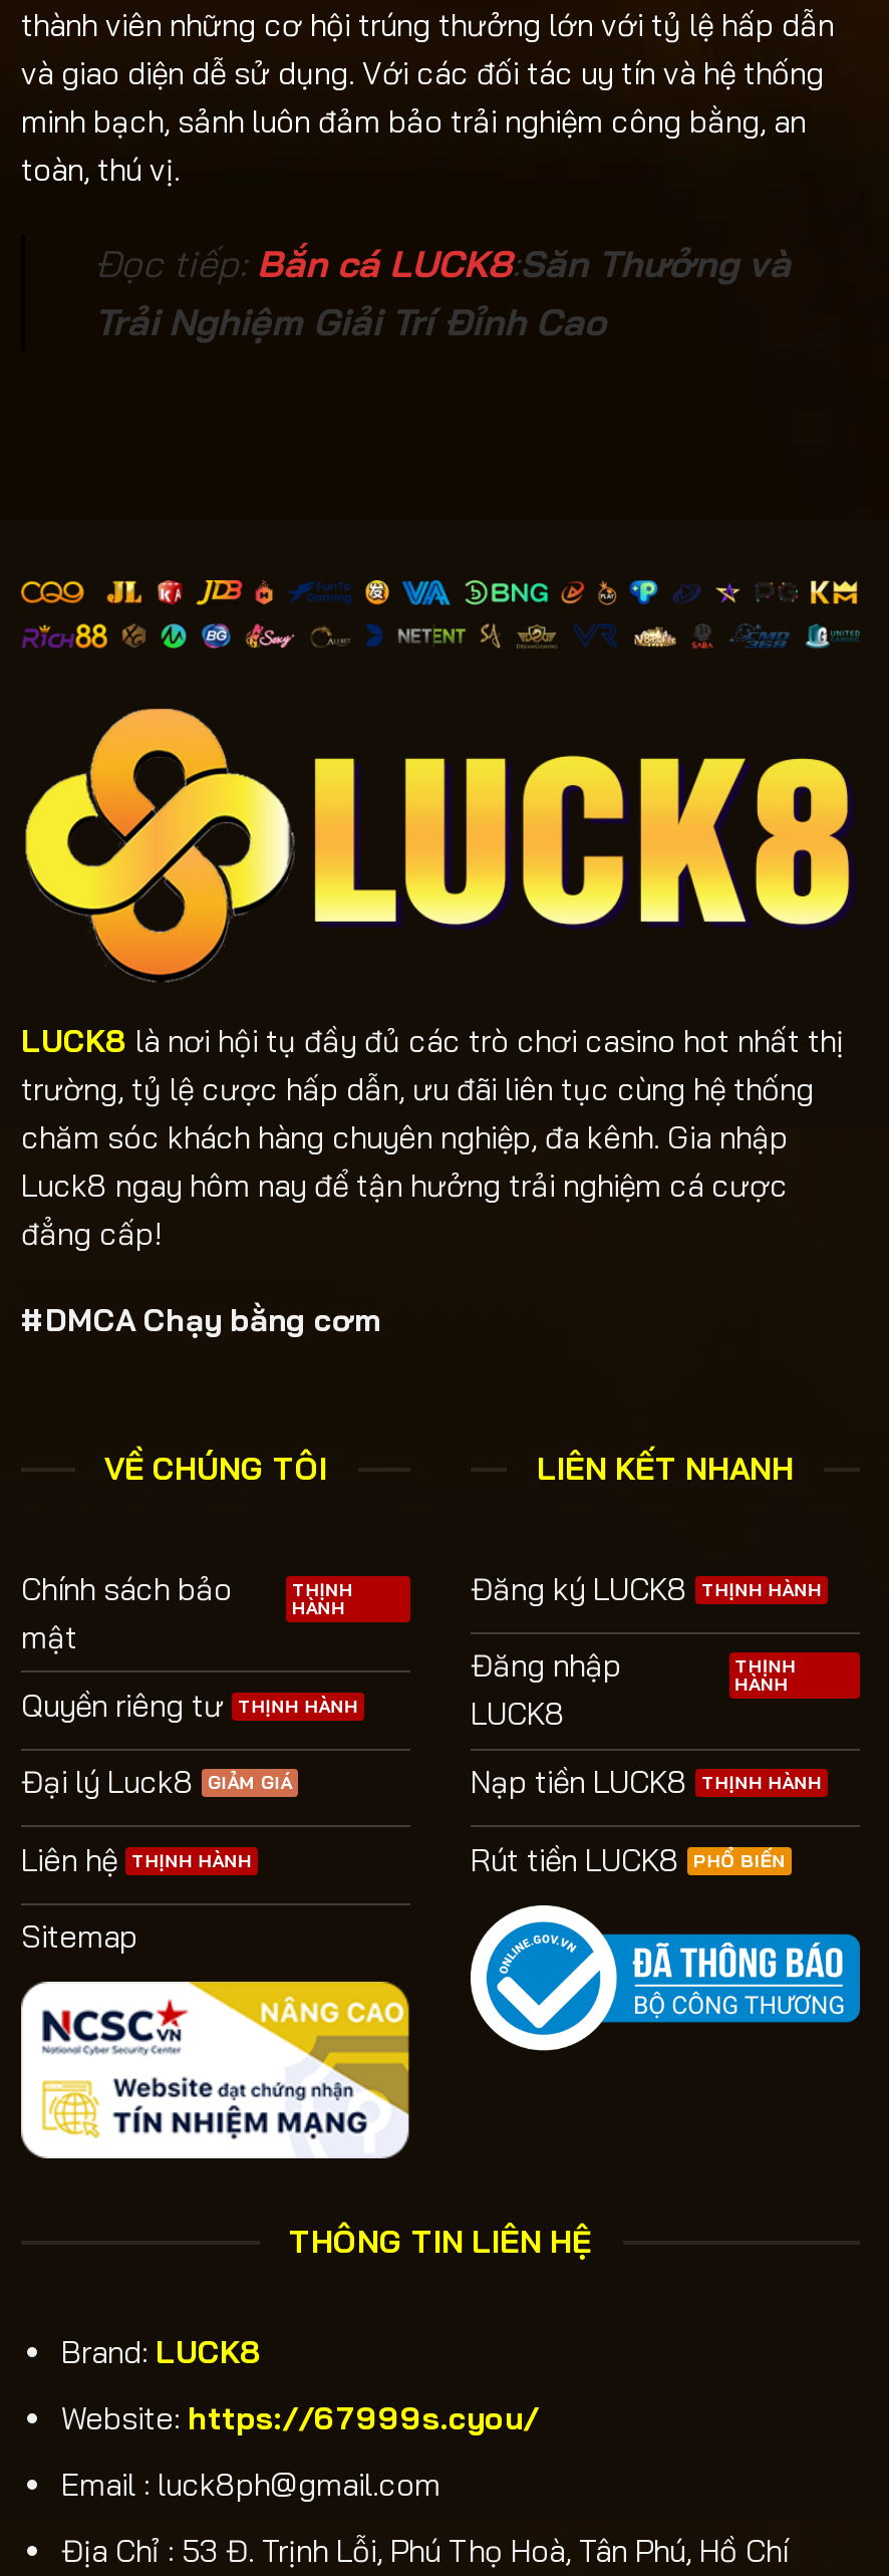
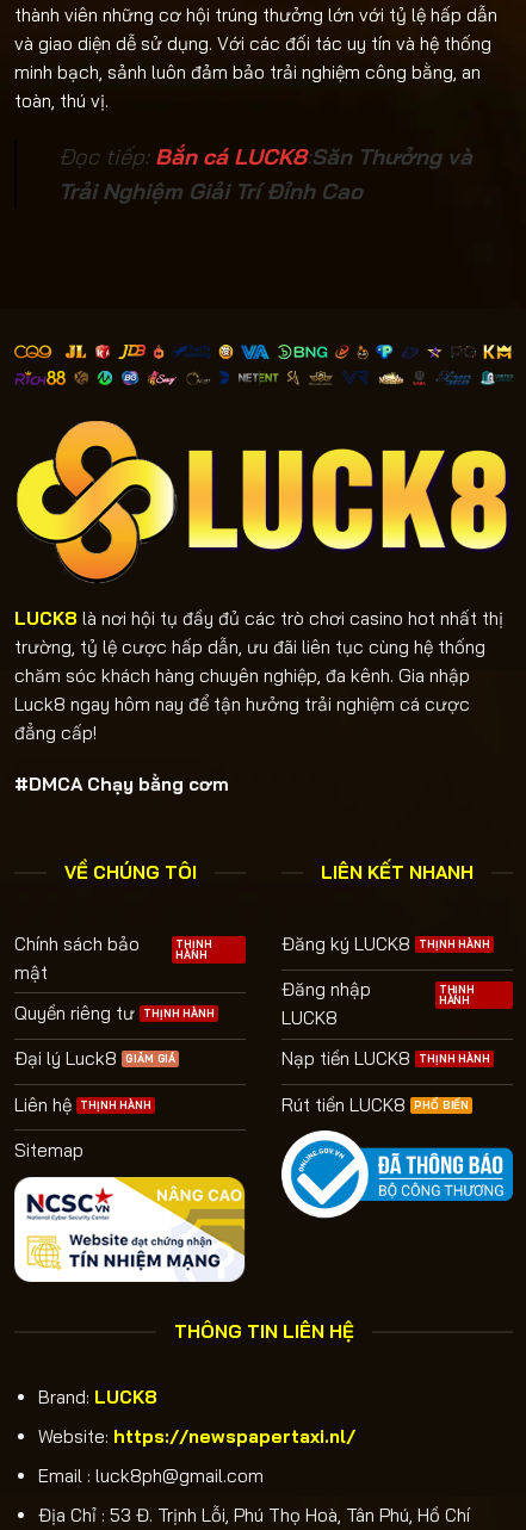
- Website: https://67999s.cyou/
+ Website: https://newspapertaxi.nl/
